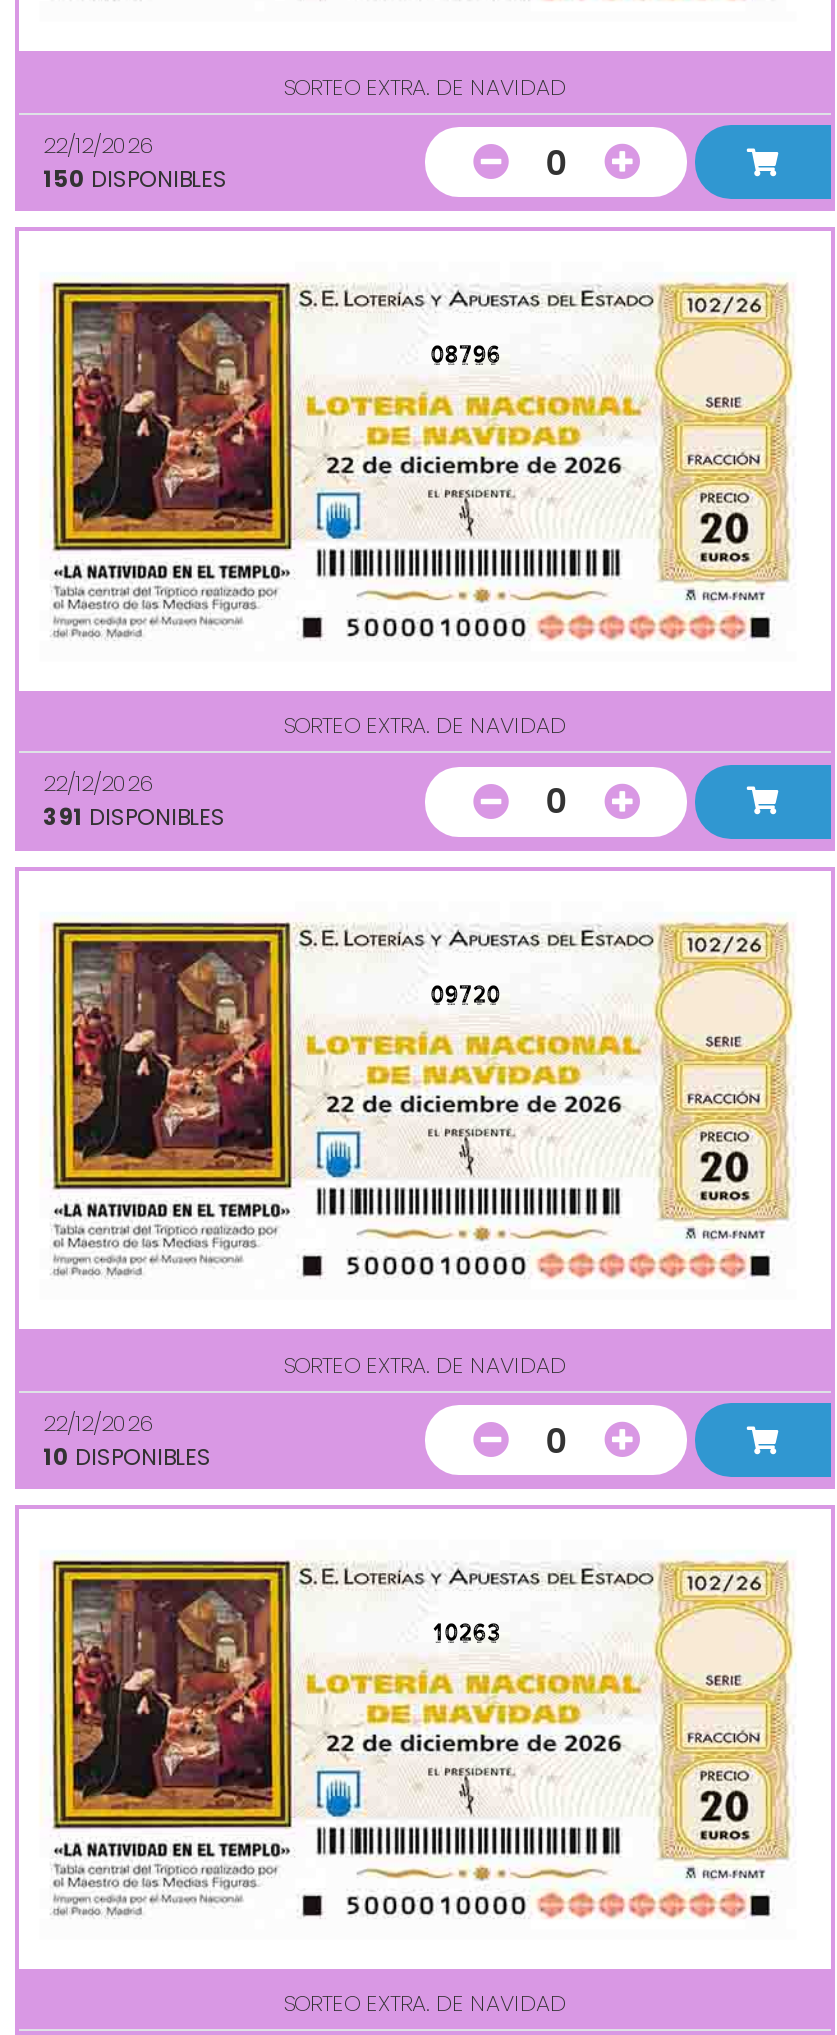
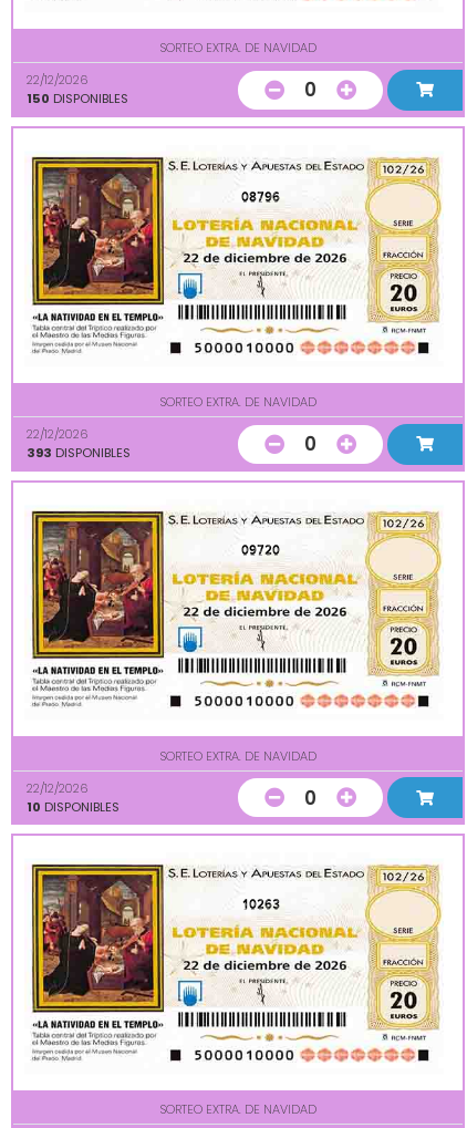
- 391 DISPONIBLES
+ 393 DISPONIBLES
